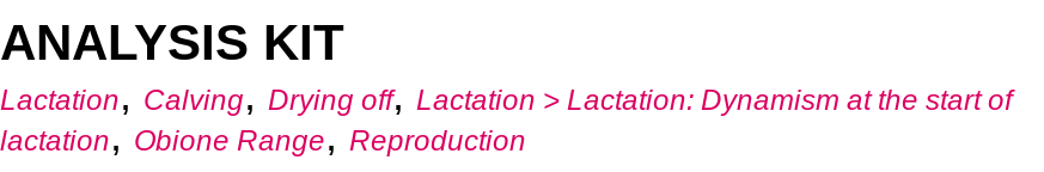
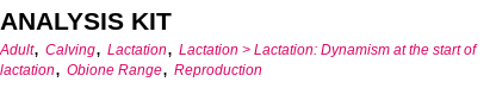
- Lactation, Calving, Drying off, Lactation > Lactation: Dynamism at the start of
+ Adult, Calving, Lactation, Lactation > Lactation: Dynamism at the start of
